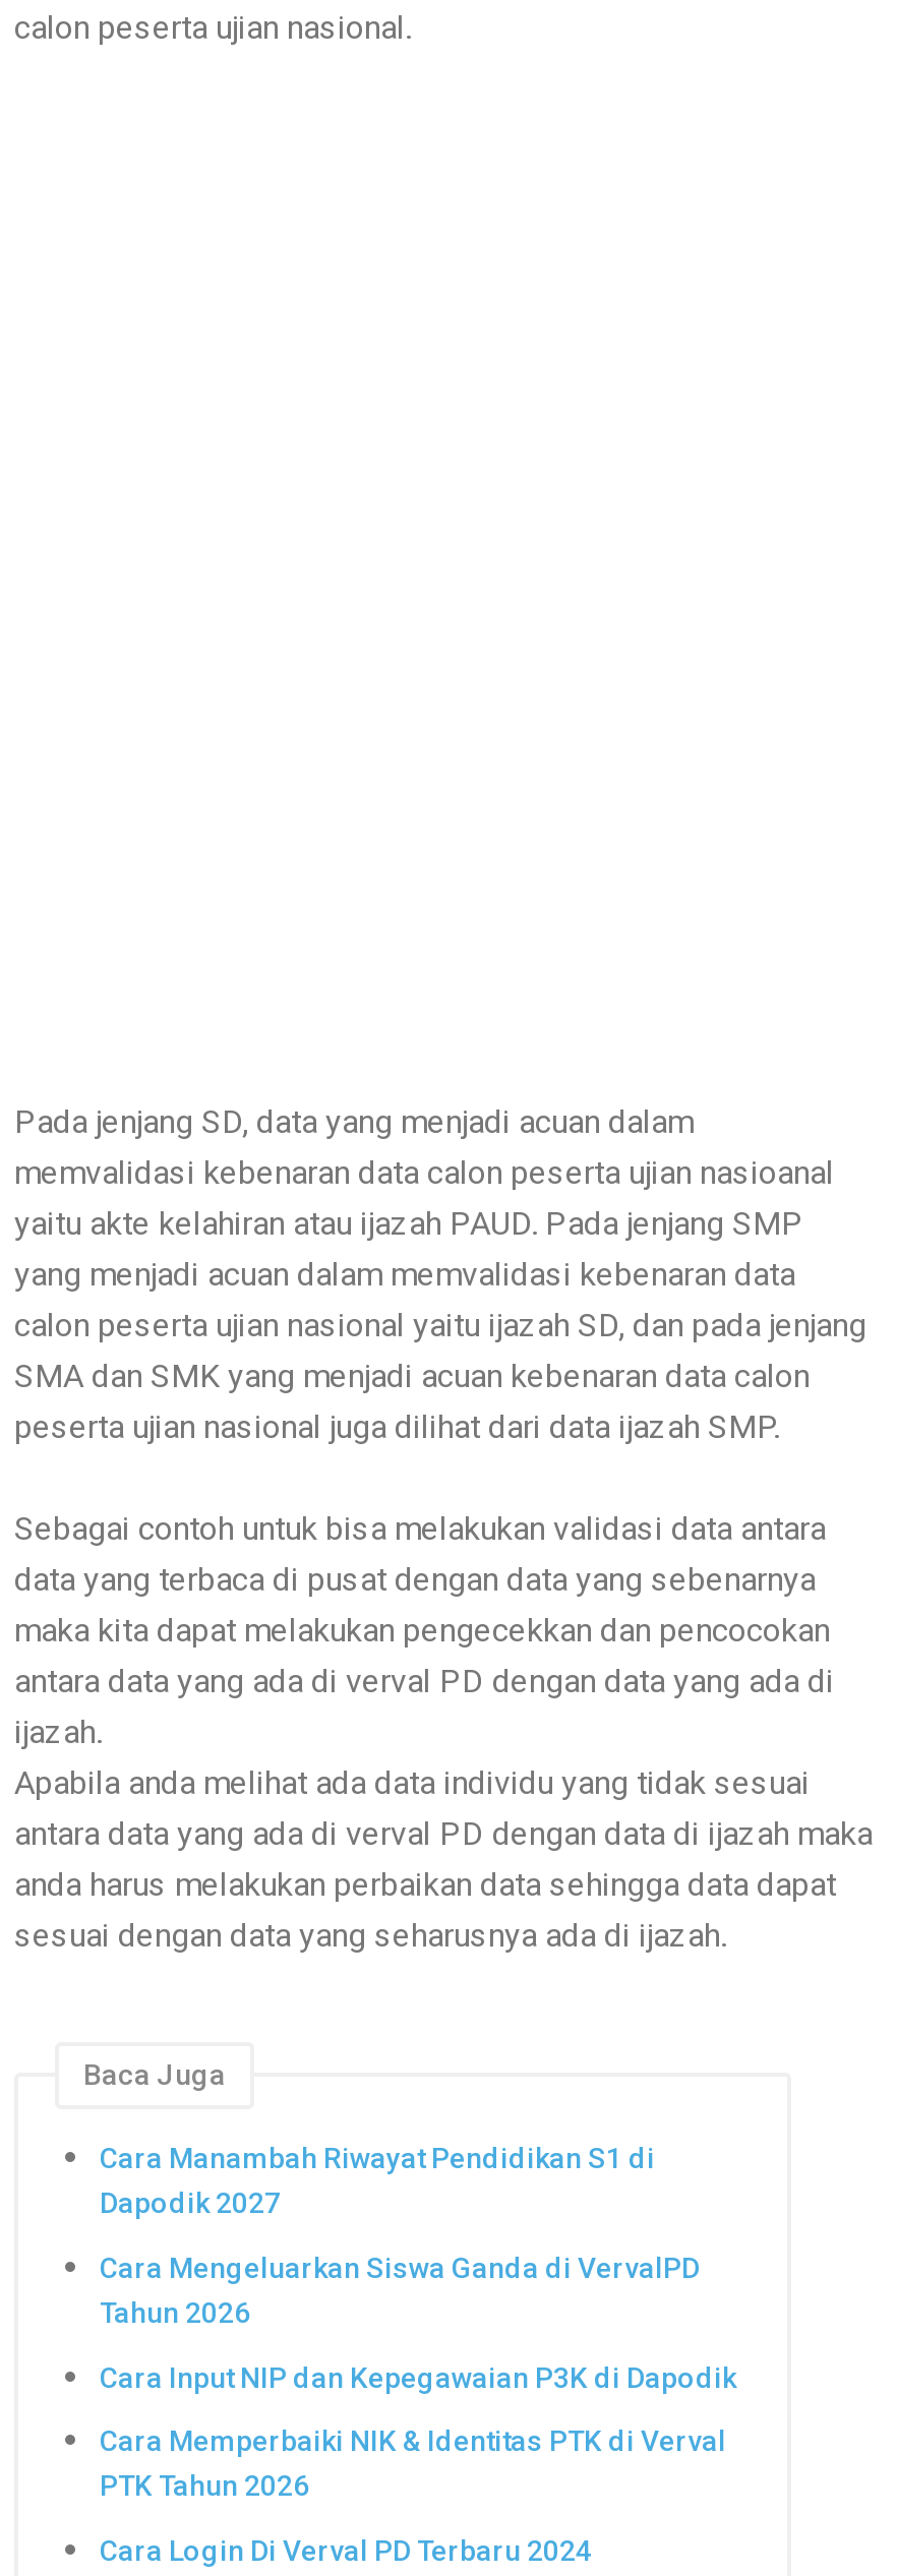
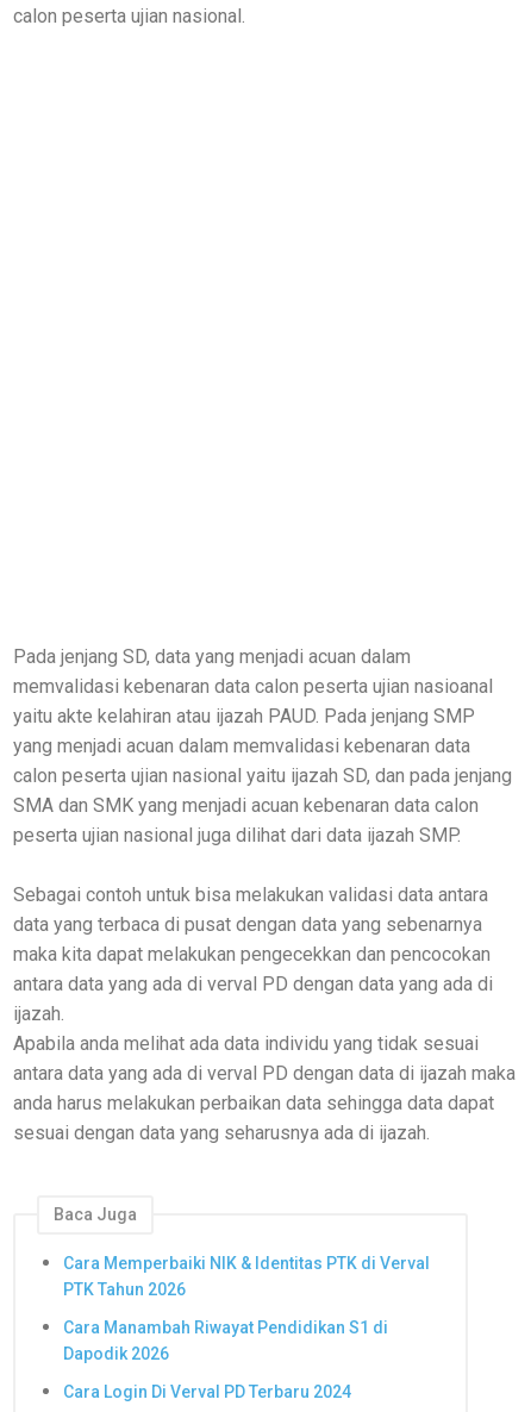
moved down: Cara Manambah Riwayat Pendidikan S1 di

- Dapodik 2027
- Cara Mengeluarkan Siswa Ganda di VervalPD
- Tahun 2026
- Cara Input NIP dan Kepegawaian P3K di Dapodik

moved up: Cara Memperbaiki NIK & Identitas PTK di Verval | PTK Tahun 2026

+ Dapodik 2026
